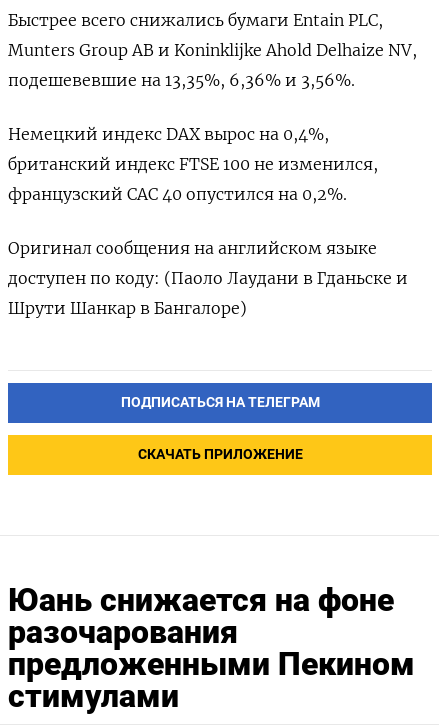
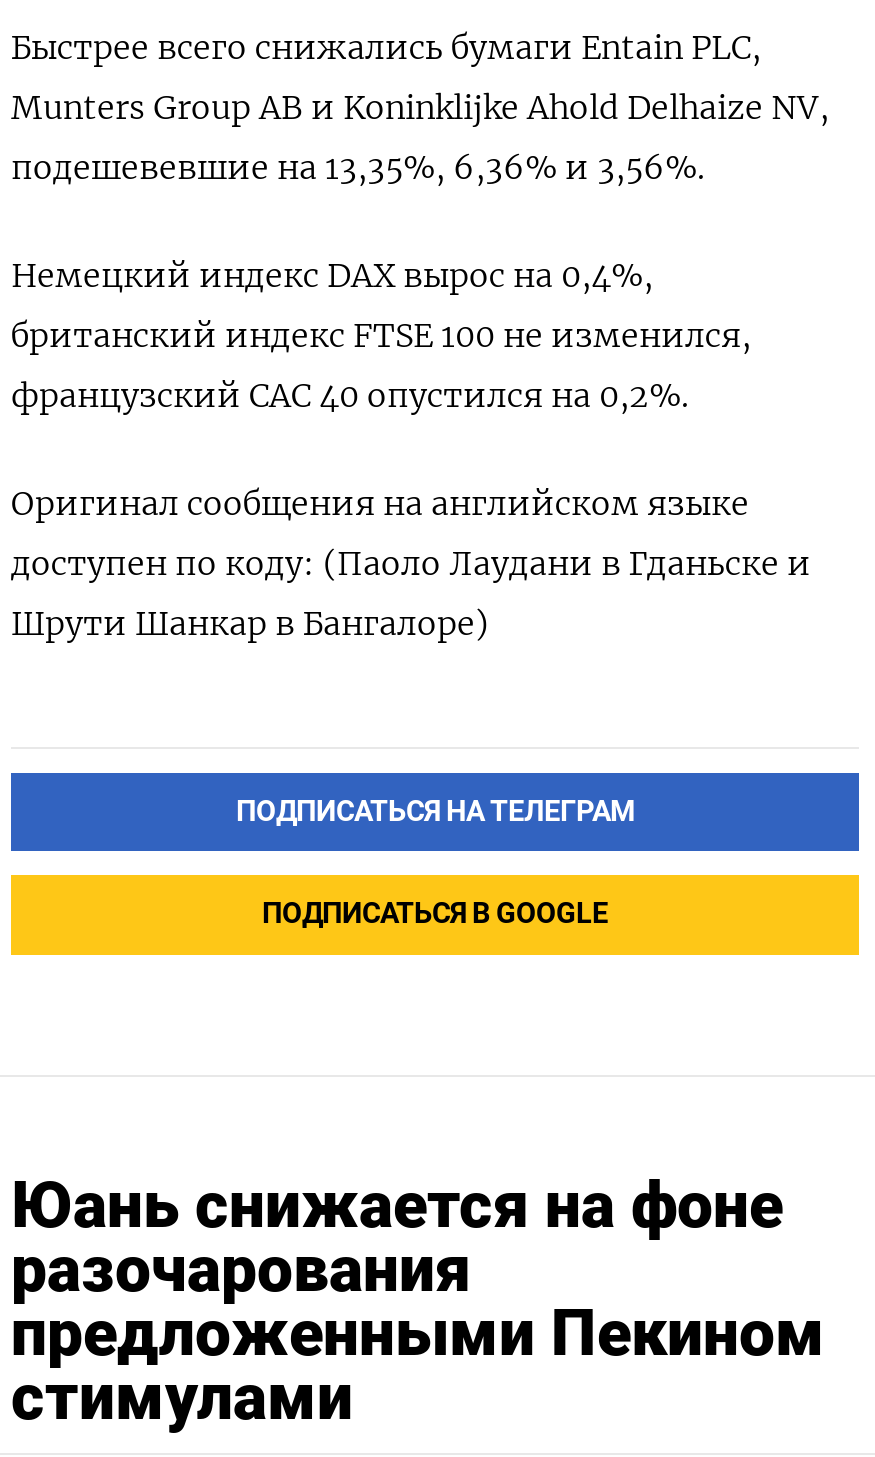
- СКАЧАТЬ ПРИЛОЖЕНИЕ
+ ПОДПИСАТЬСЯ В GOOGLE
